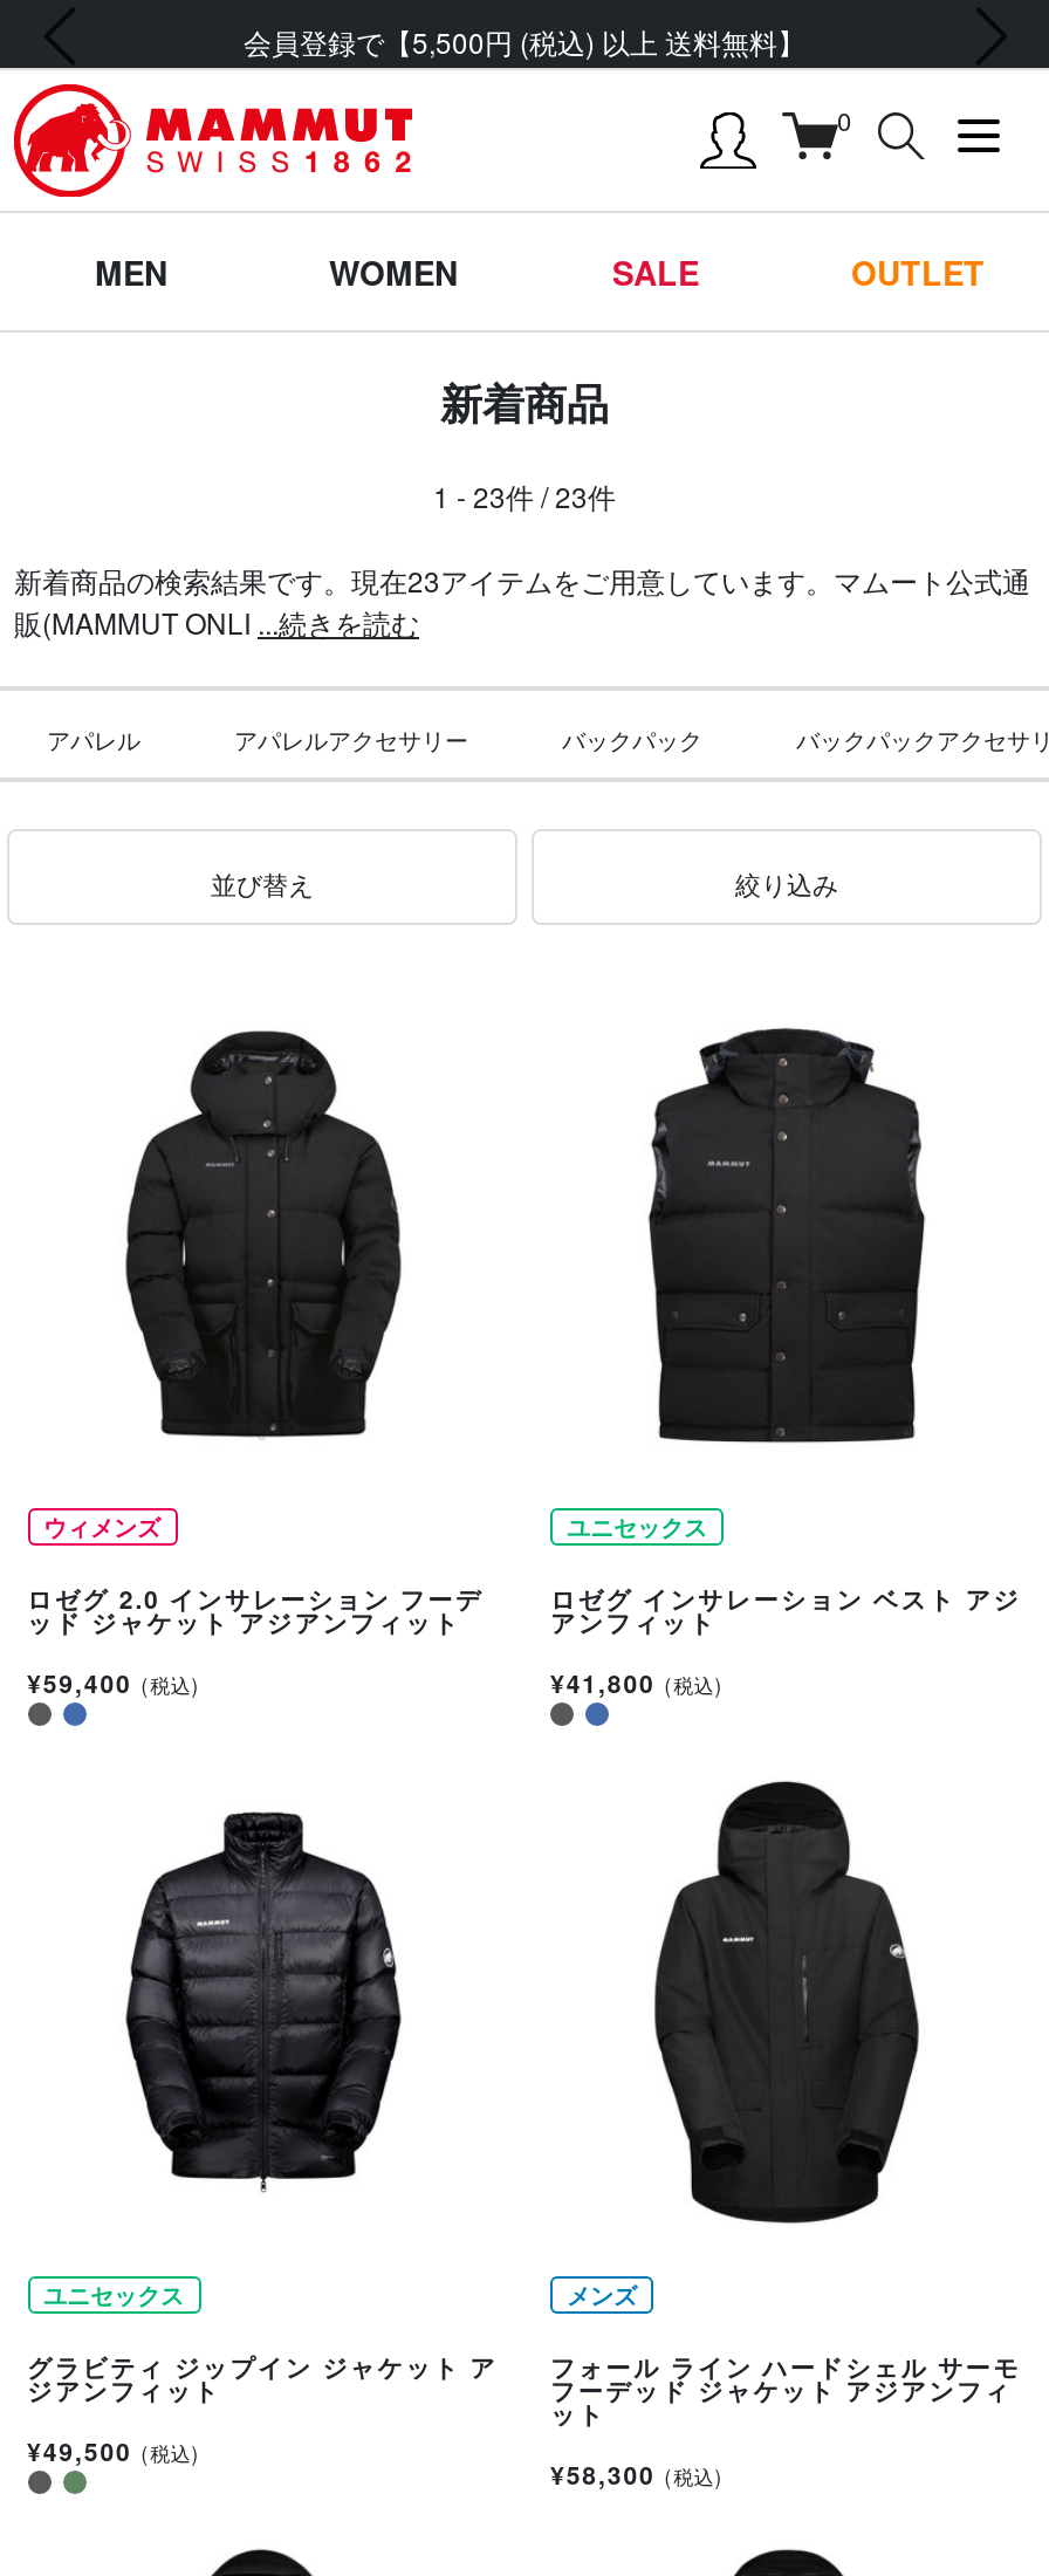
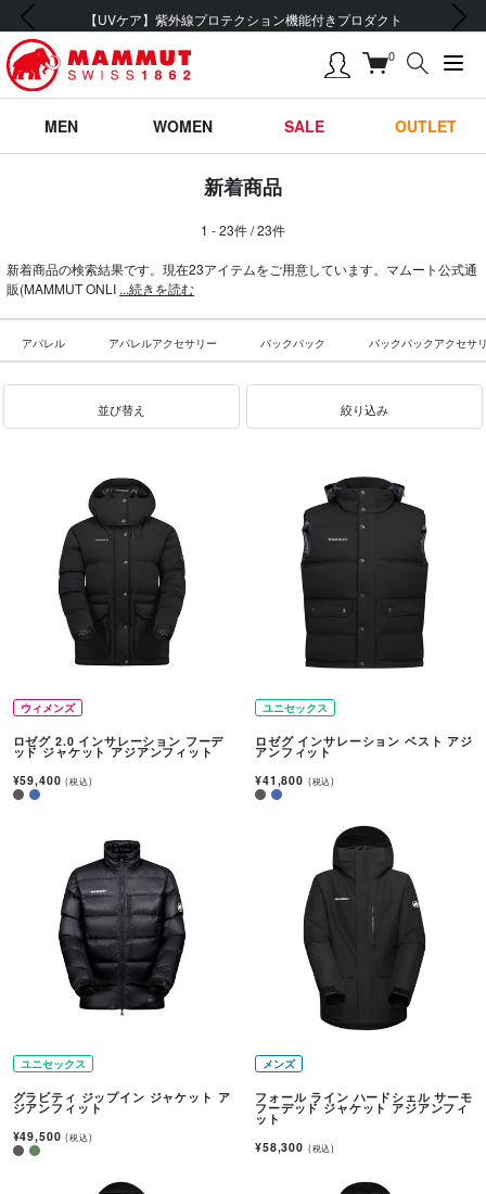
- 会員登録で【5,500円 (税込) 以上 送料無料】
+ 【UVケア】紫外線プロテクション機能付きプロダクト
